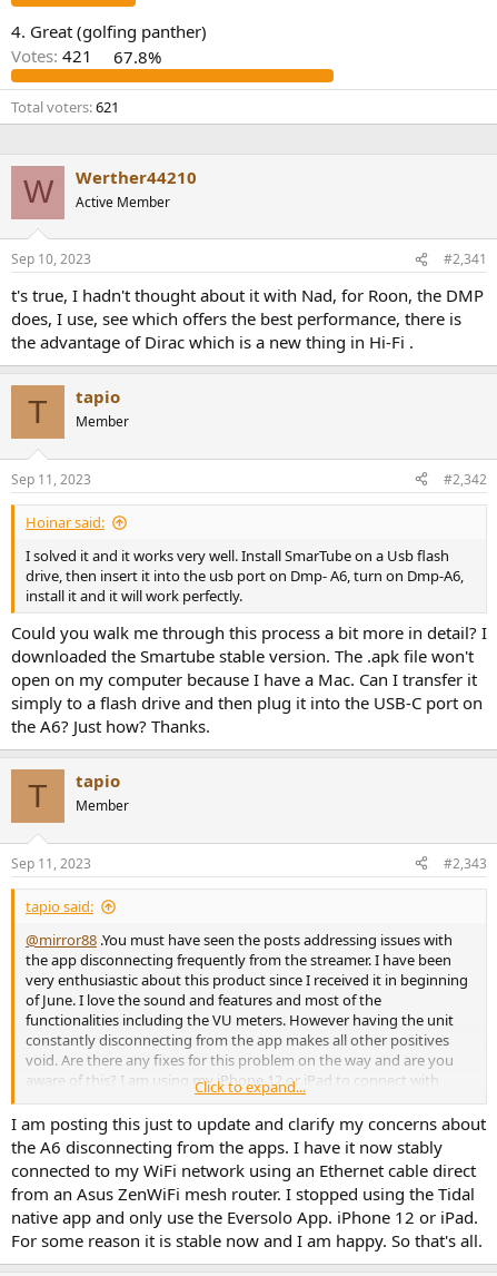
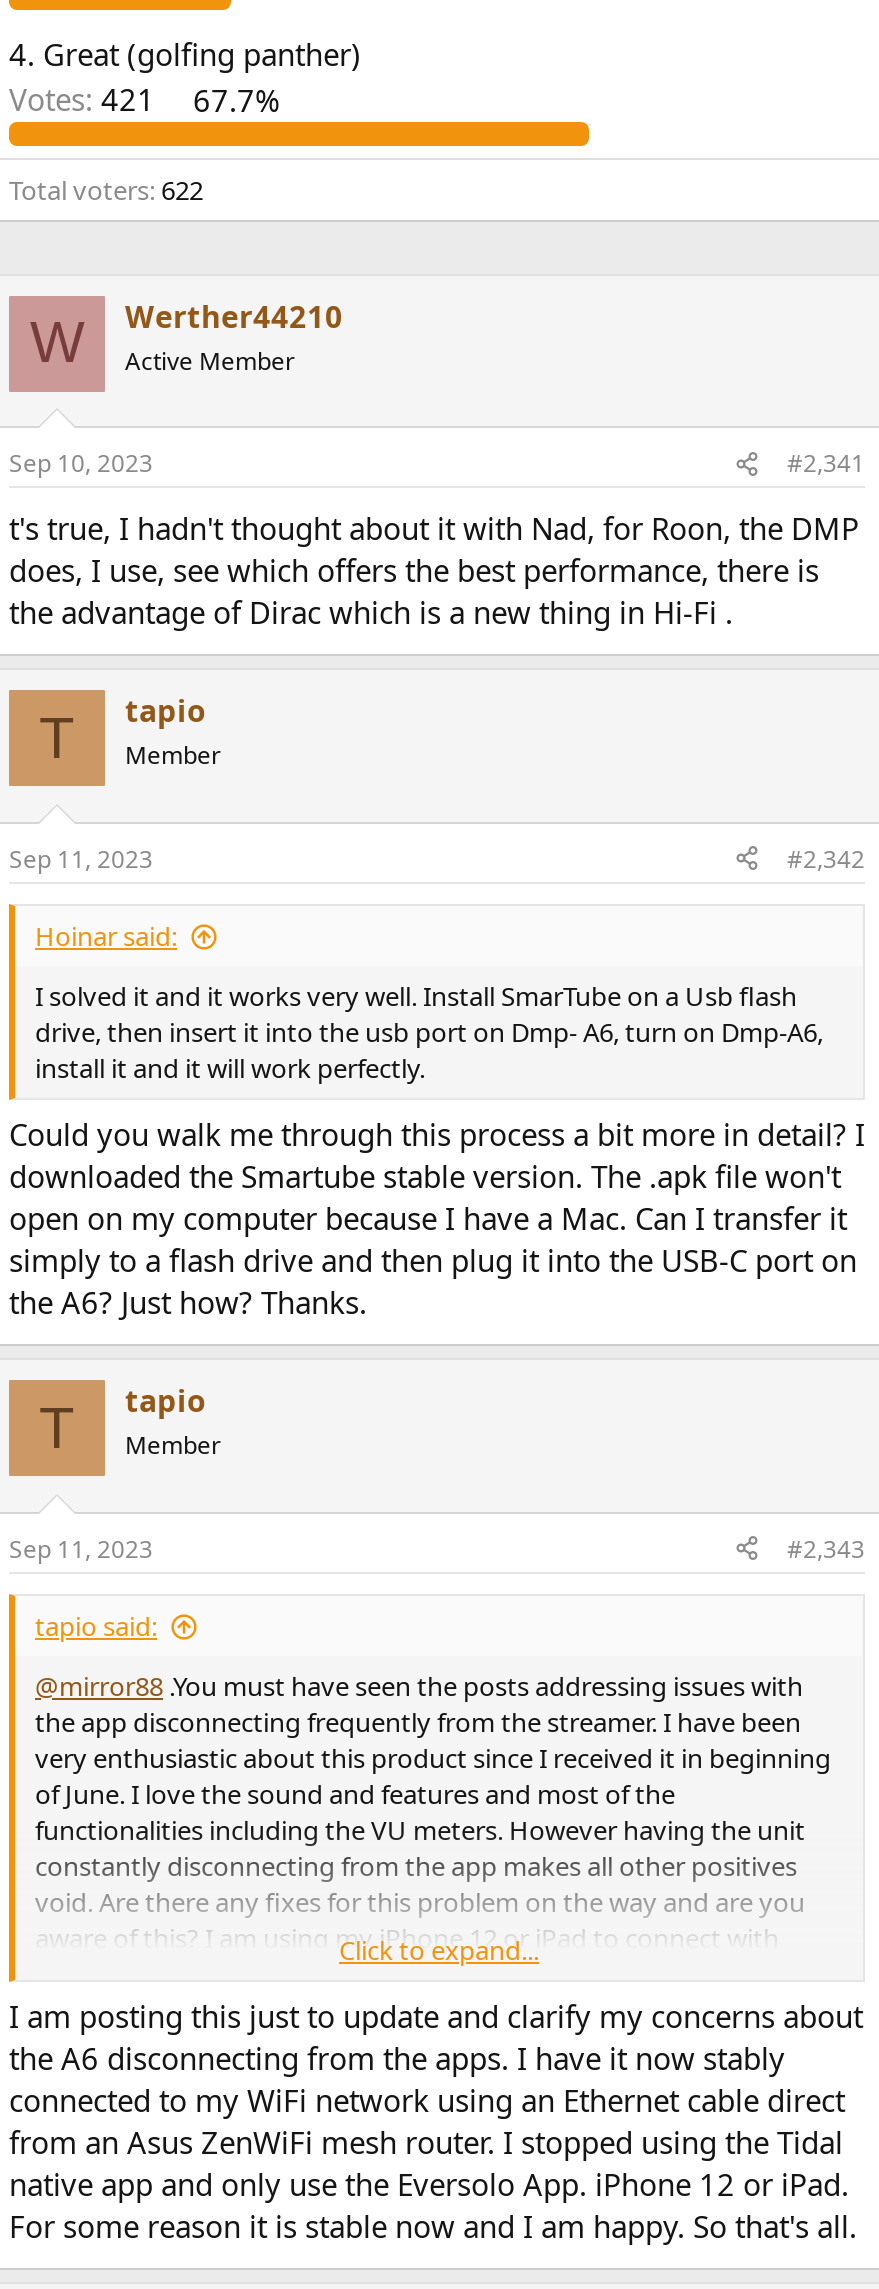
- Votes: 421 67.8%
+ Votes: 421 67.7%

- Total voters 621
+ Total voters 622
